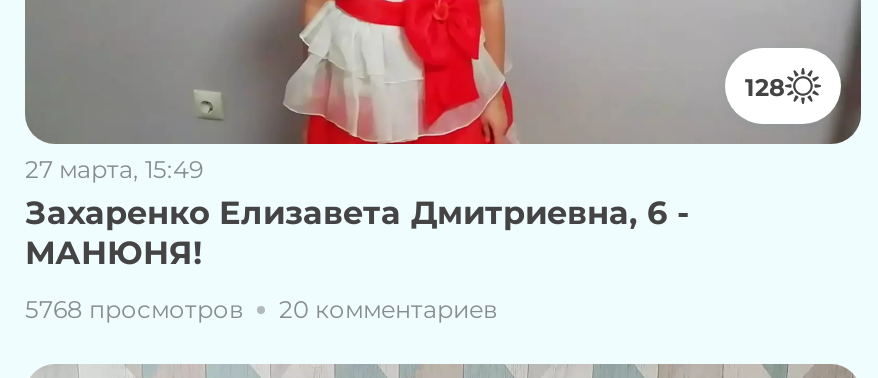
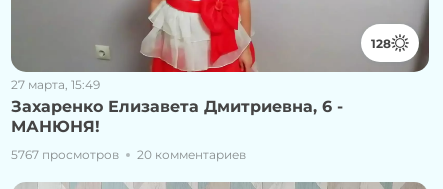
- 5768 просмотров 20 комментариев
+ 5767 просмотров 20 комментариев
